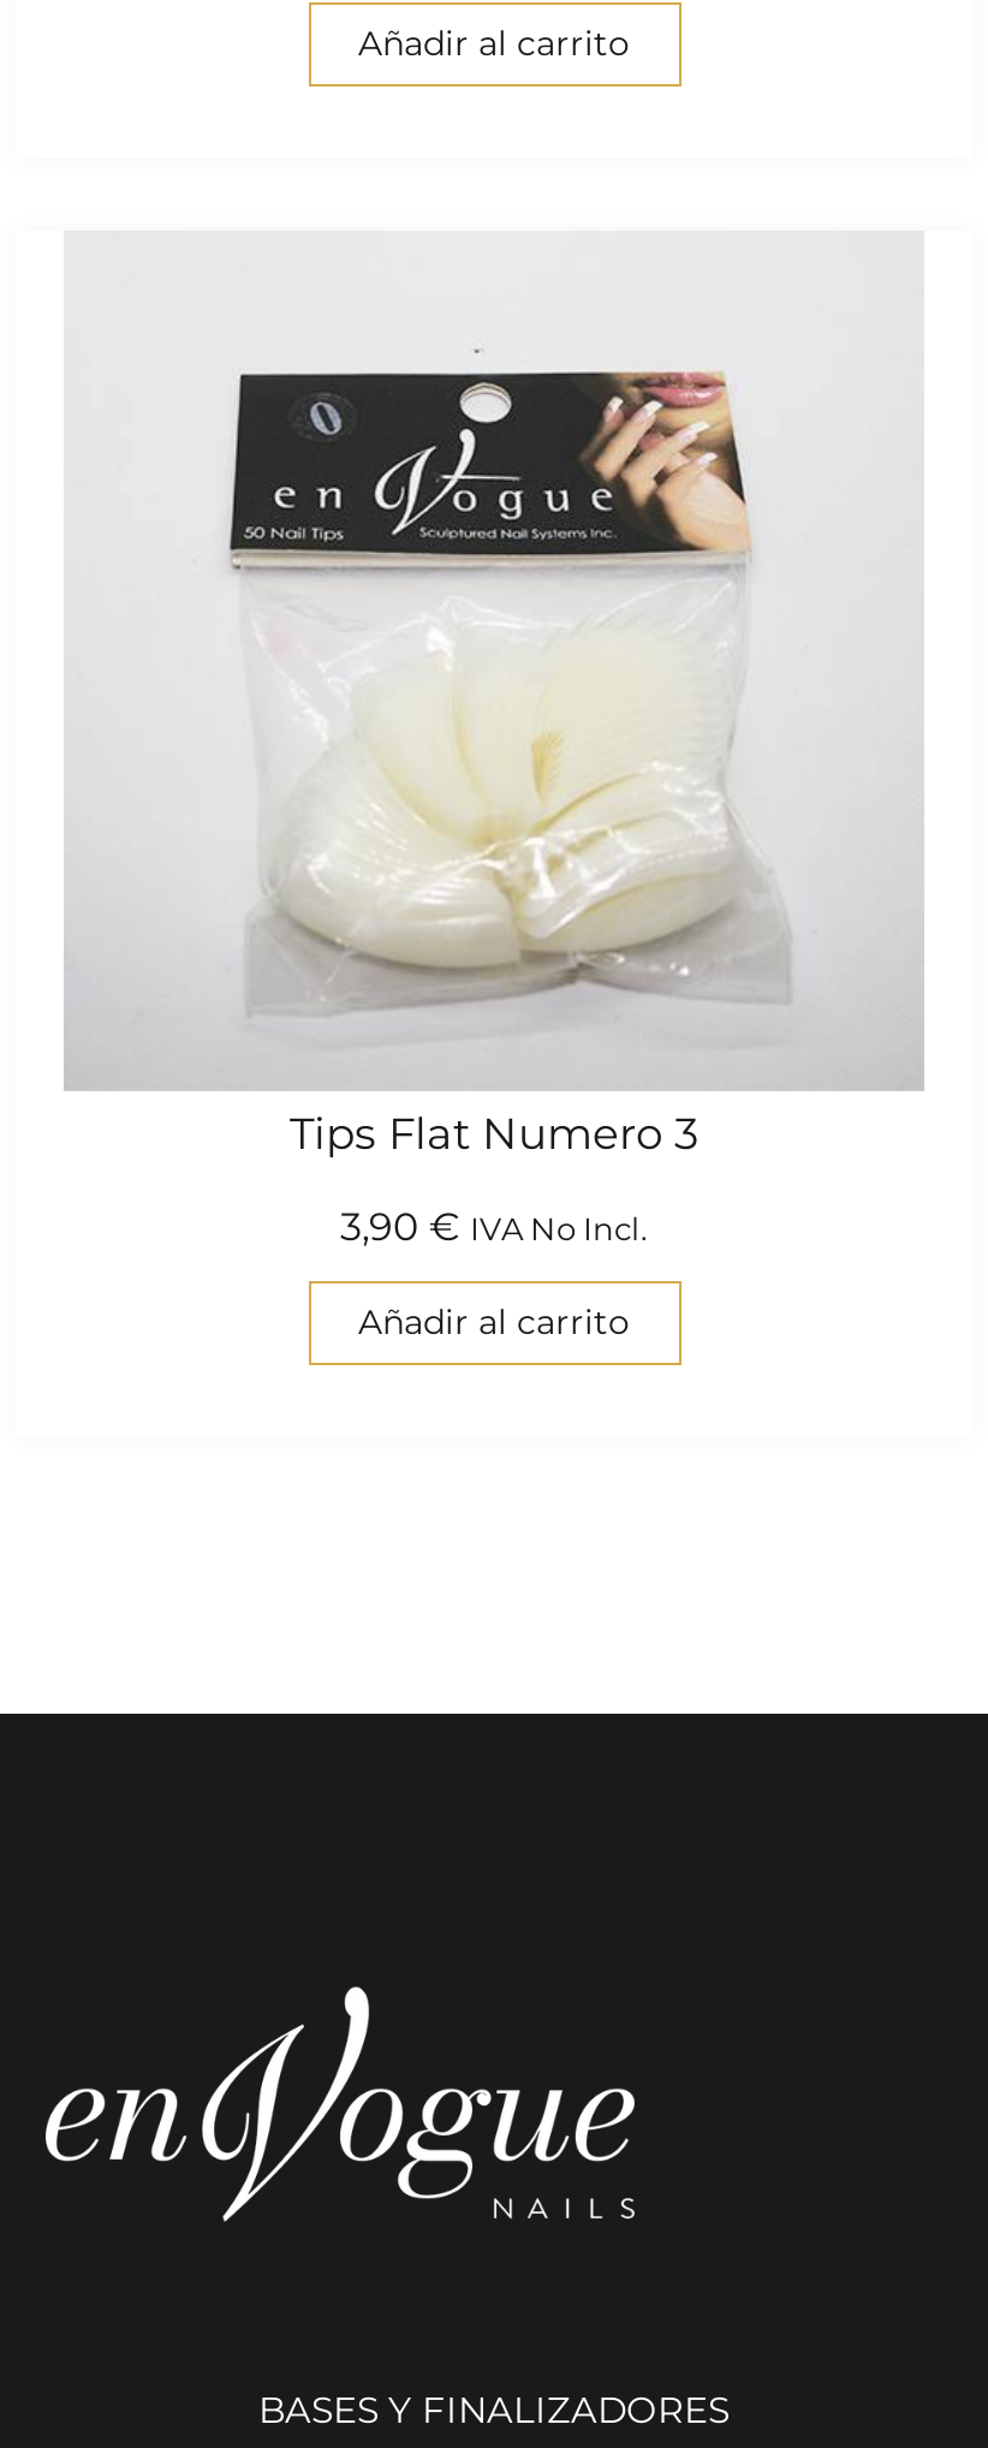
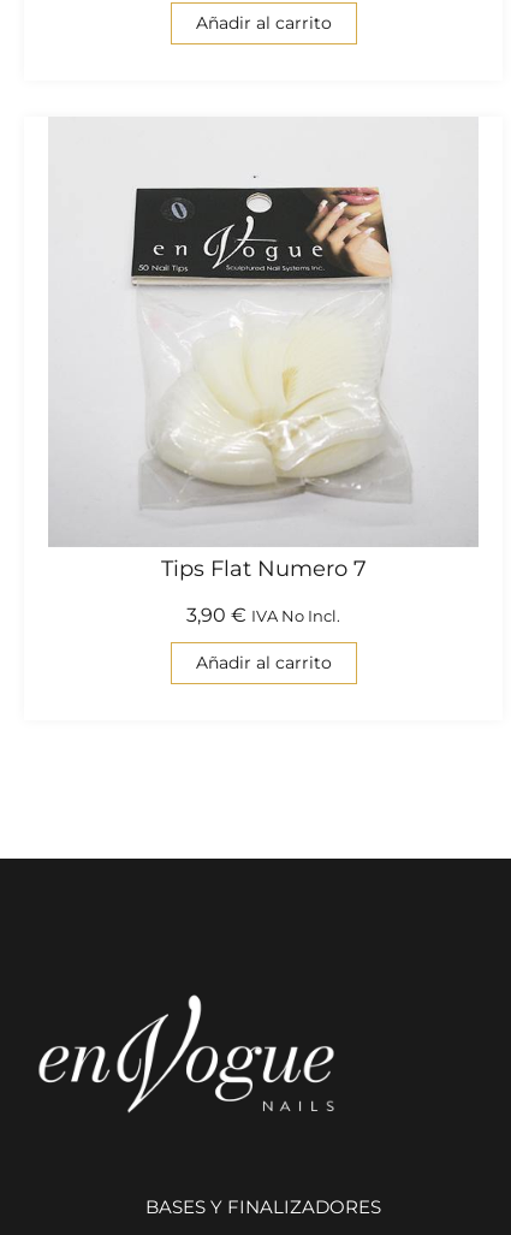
- Tips Flat Numero 3
+ Tips Flat Numero 7
